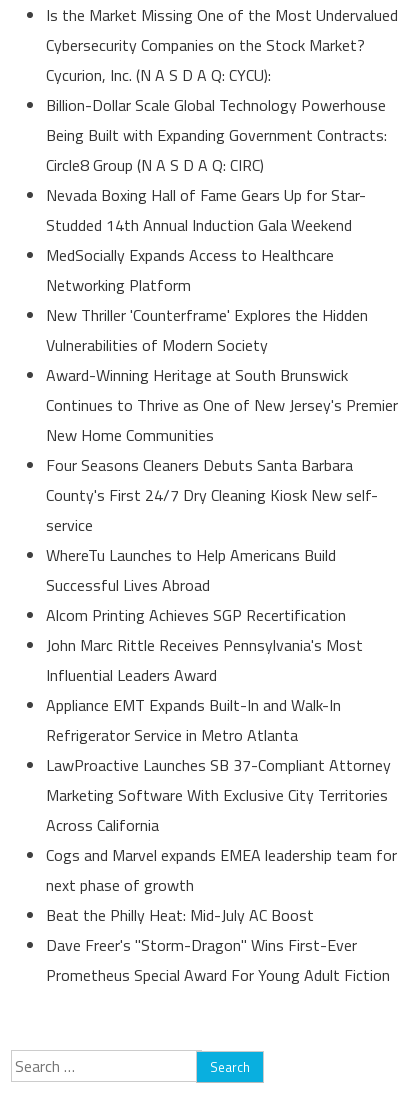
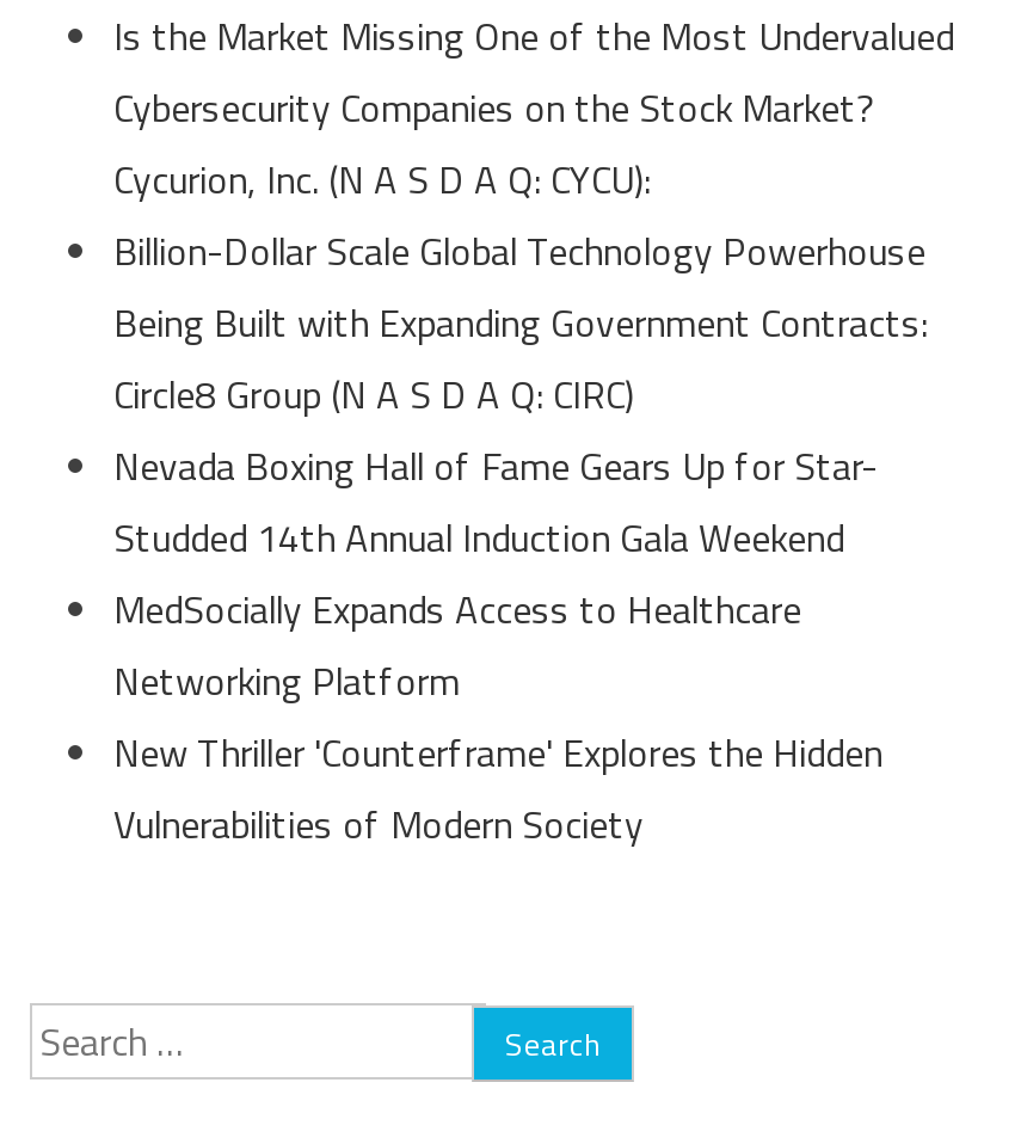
- Award-Winning Heritage at South Brunswick
- Continues to Thrive as One of New Jersey's Premier
- New Home Communities
- Four Seasons Cleaners Debuts Santa Barbara
- County's First 24/7 Dry Cleaning Kiosk New self-
- service
- WhereTu Launches to Help Americans Build
- Successful Lives Abroad
- Alcom Printing Achieves SGP Recertification
- John Marc Rittle Receives Pennsylvania's Most
- Influential Leaders Award
- Appliance EMT Expands Built-In and Walk-In
- Refrigerator Service in Metro Atlanta
- LawProactive Launches SB 37-Compliant Attorney
- Marketing Software With Exclusive City Territories
- Across California
- Cogs and Marvel expands EMEA leadership team for
- next phase of growth
- Beat the Philly Heat: Mid-July AC Boost
- Dave Freer's "Storm-Dragon" Wins First-Ever
- Prometheus Special Award For Young Adult Fiction
